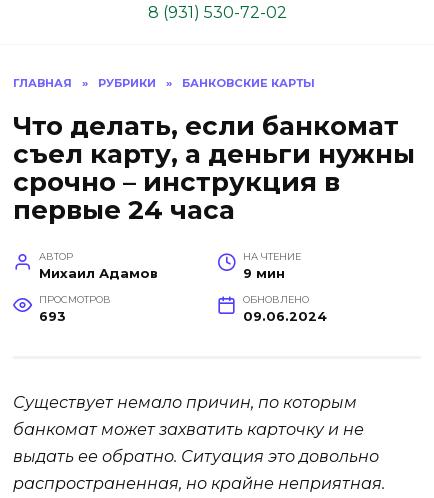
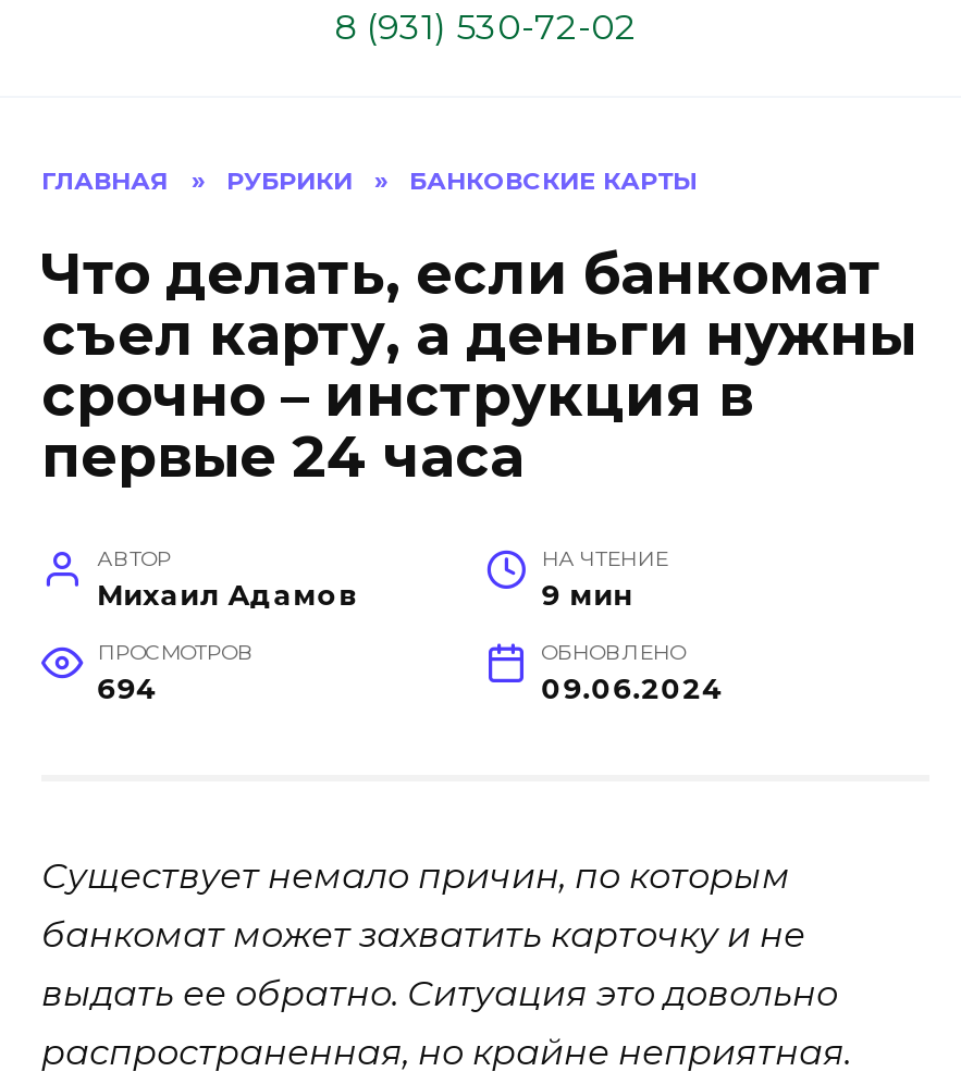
- 693
+ 694
